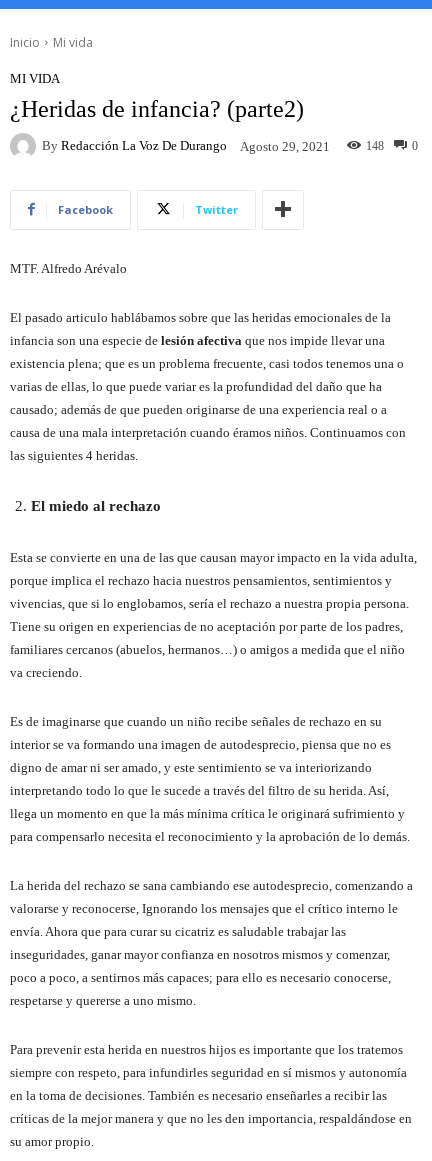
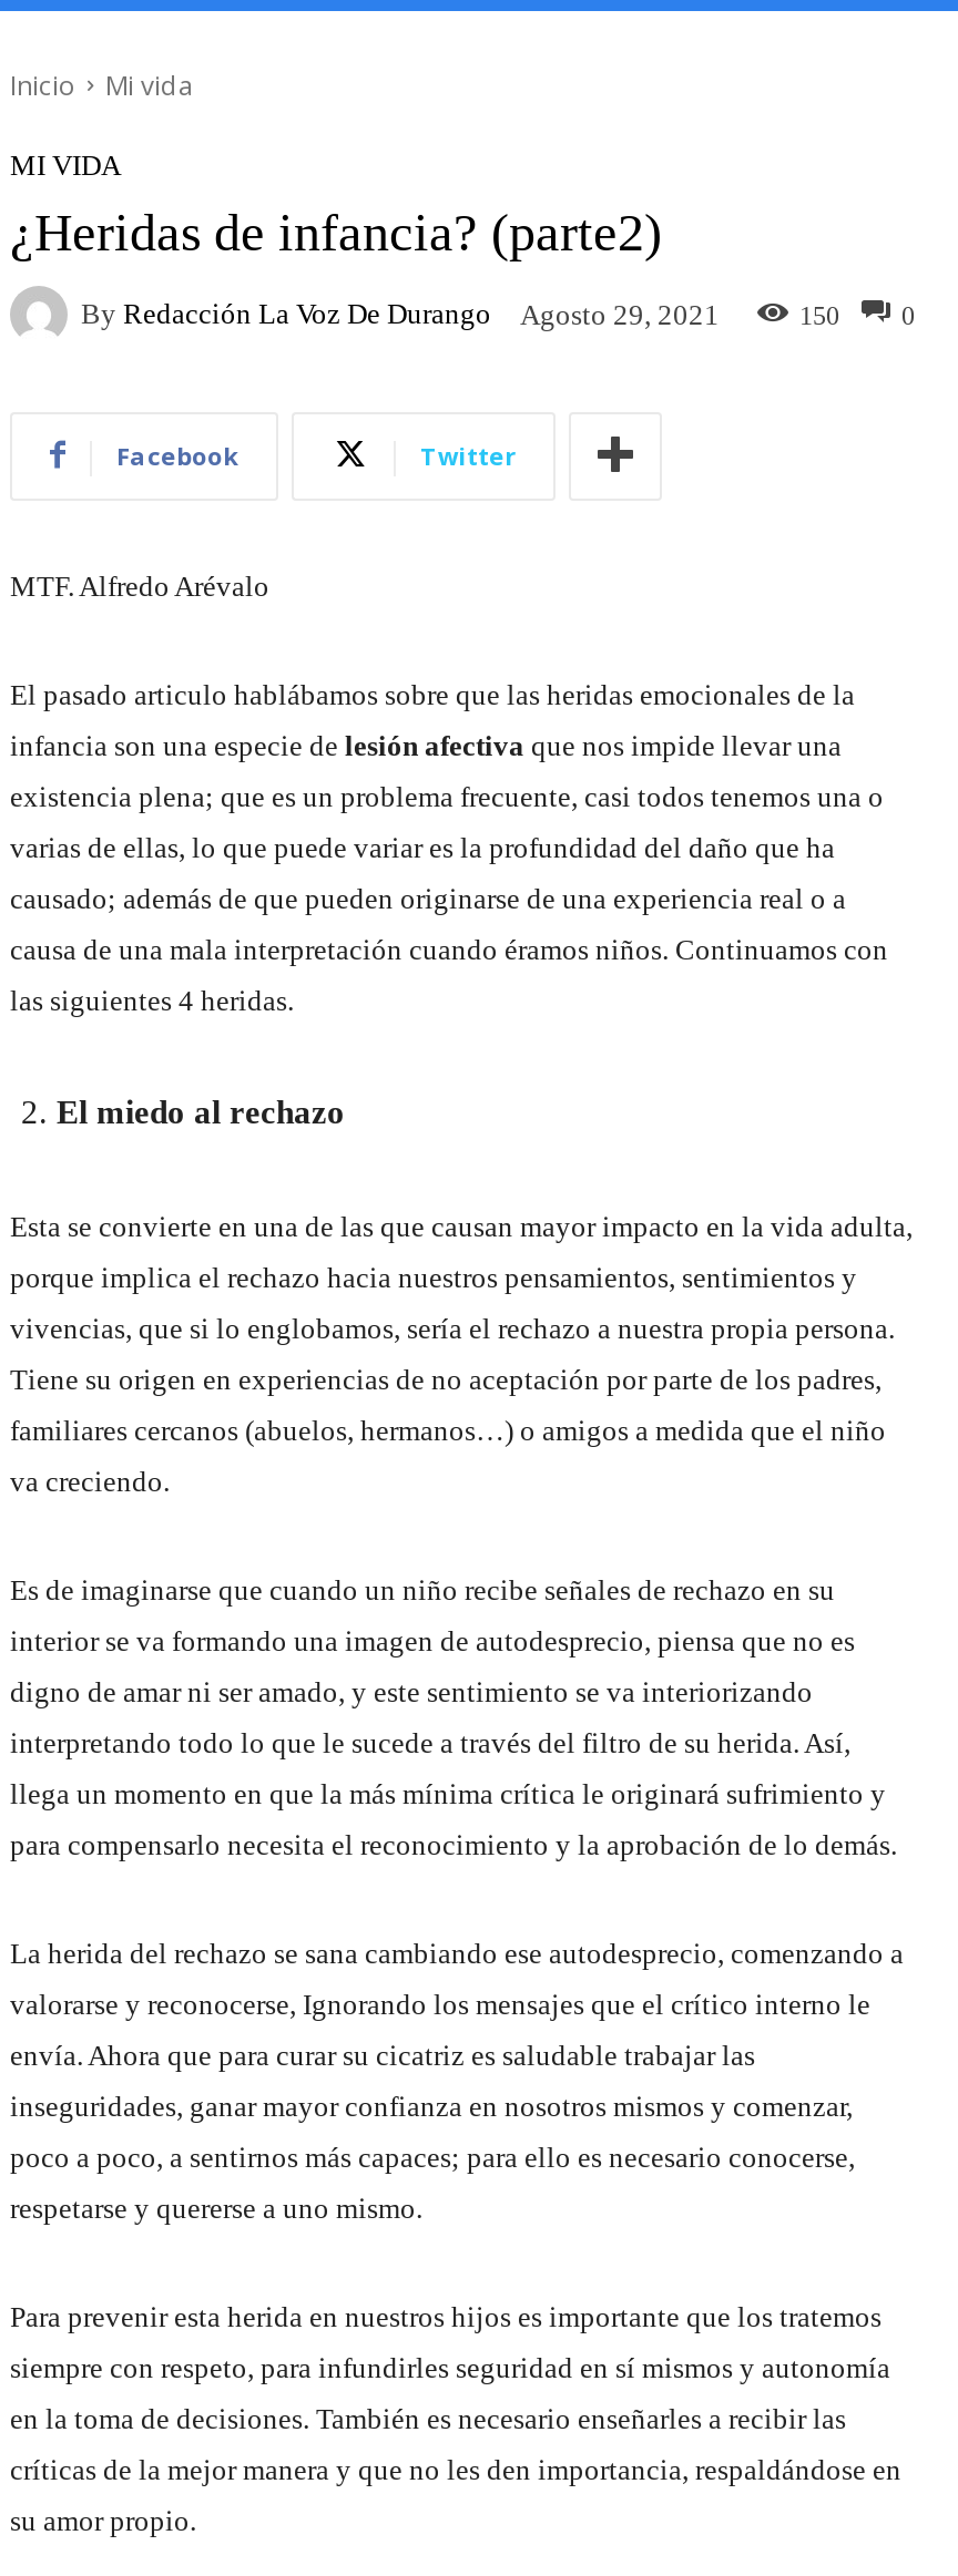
- 148 0
+ 150 0
